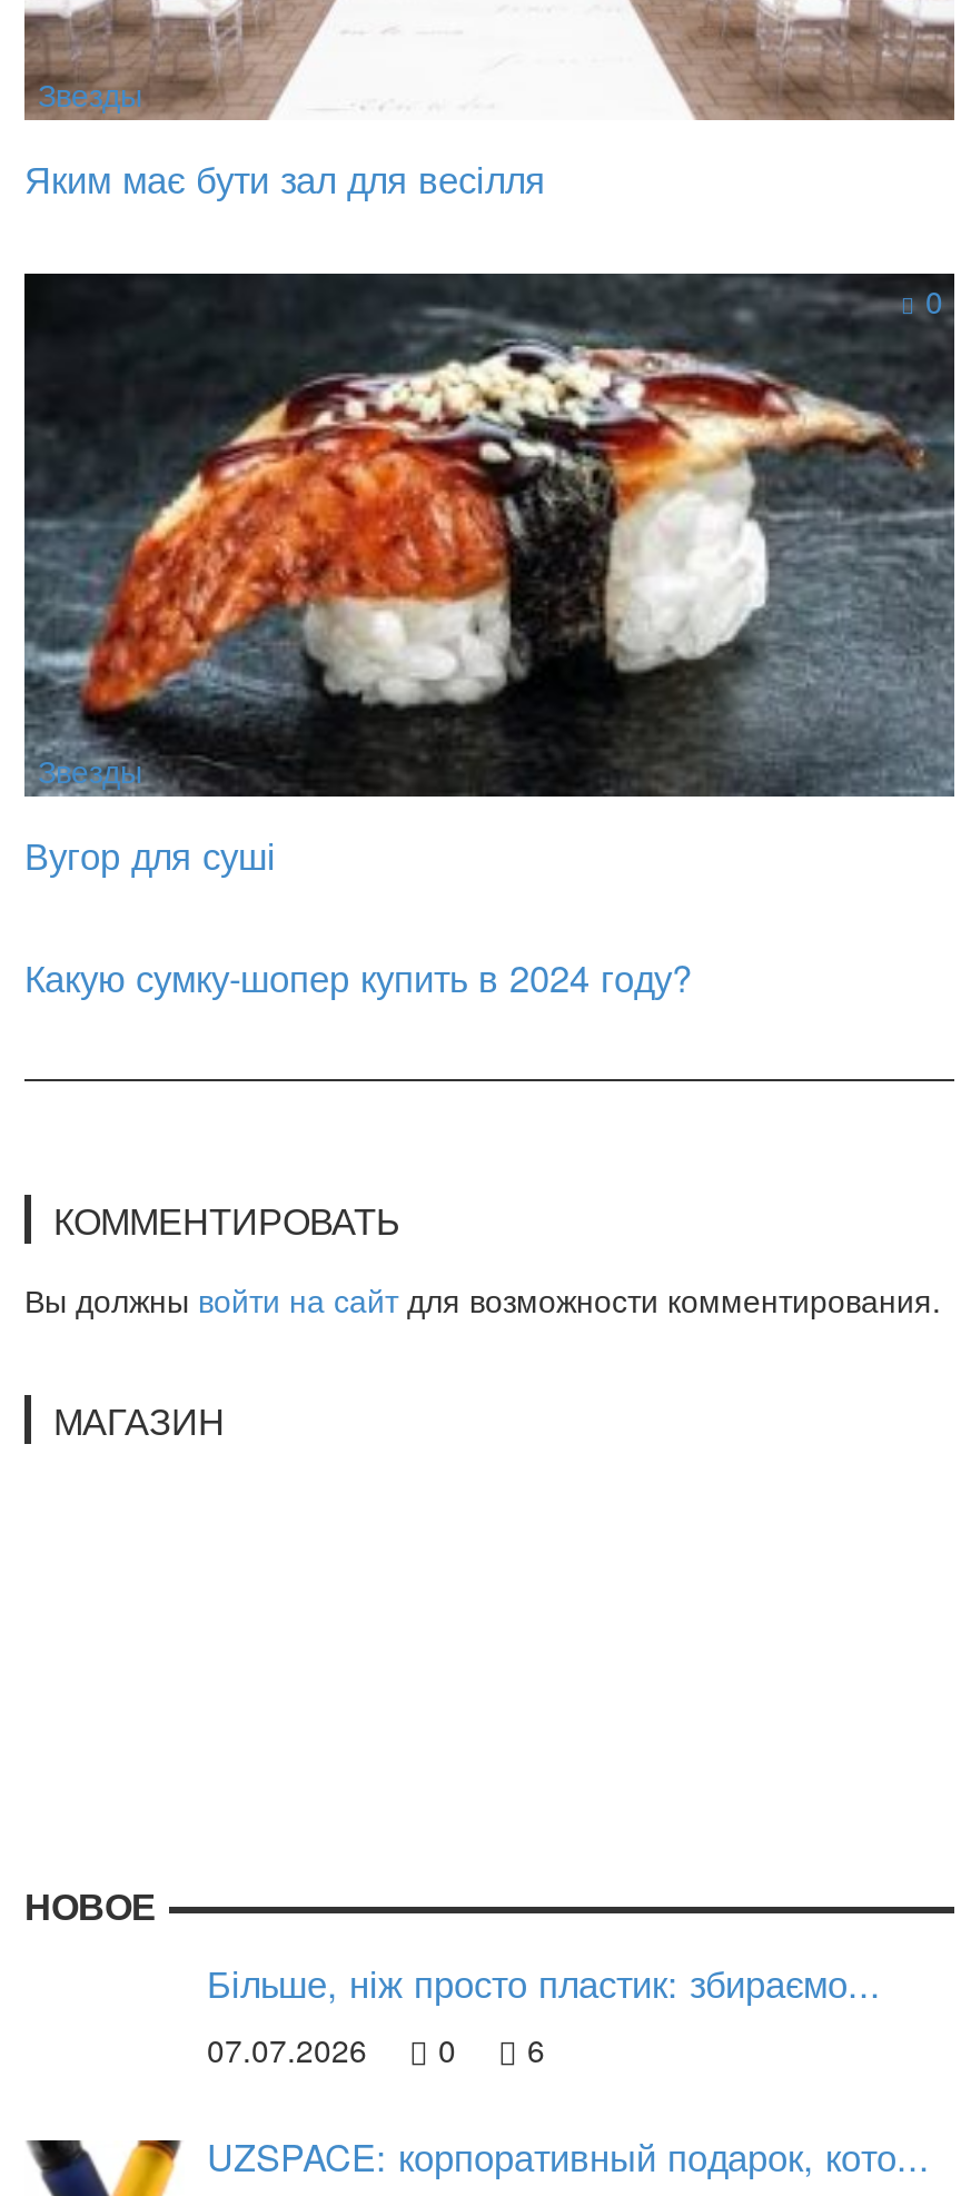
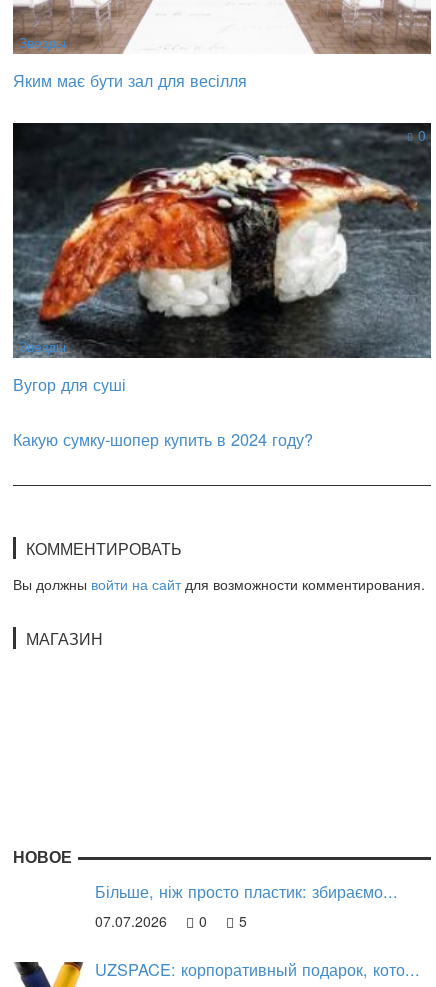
- 07.07.2026 0 6
+ 07.07.2026 0 5
